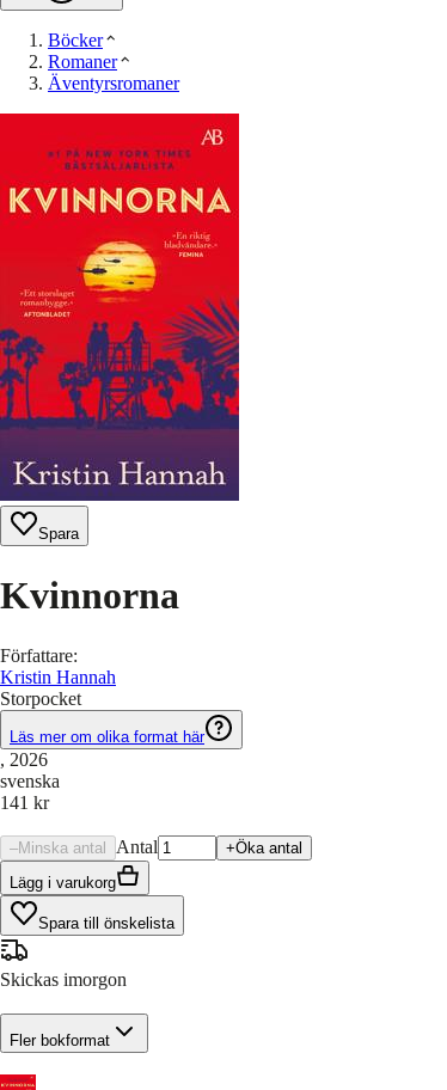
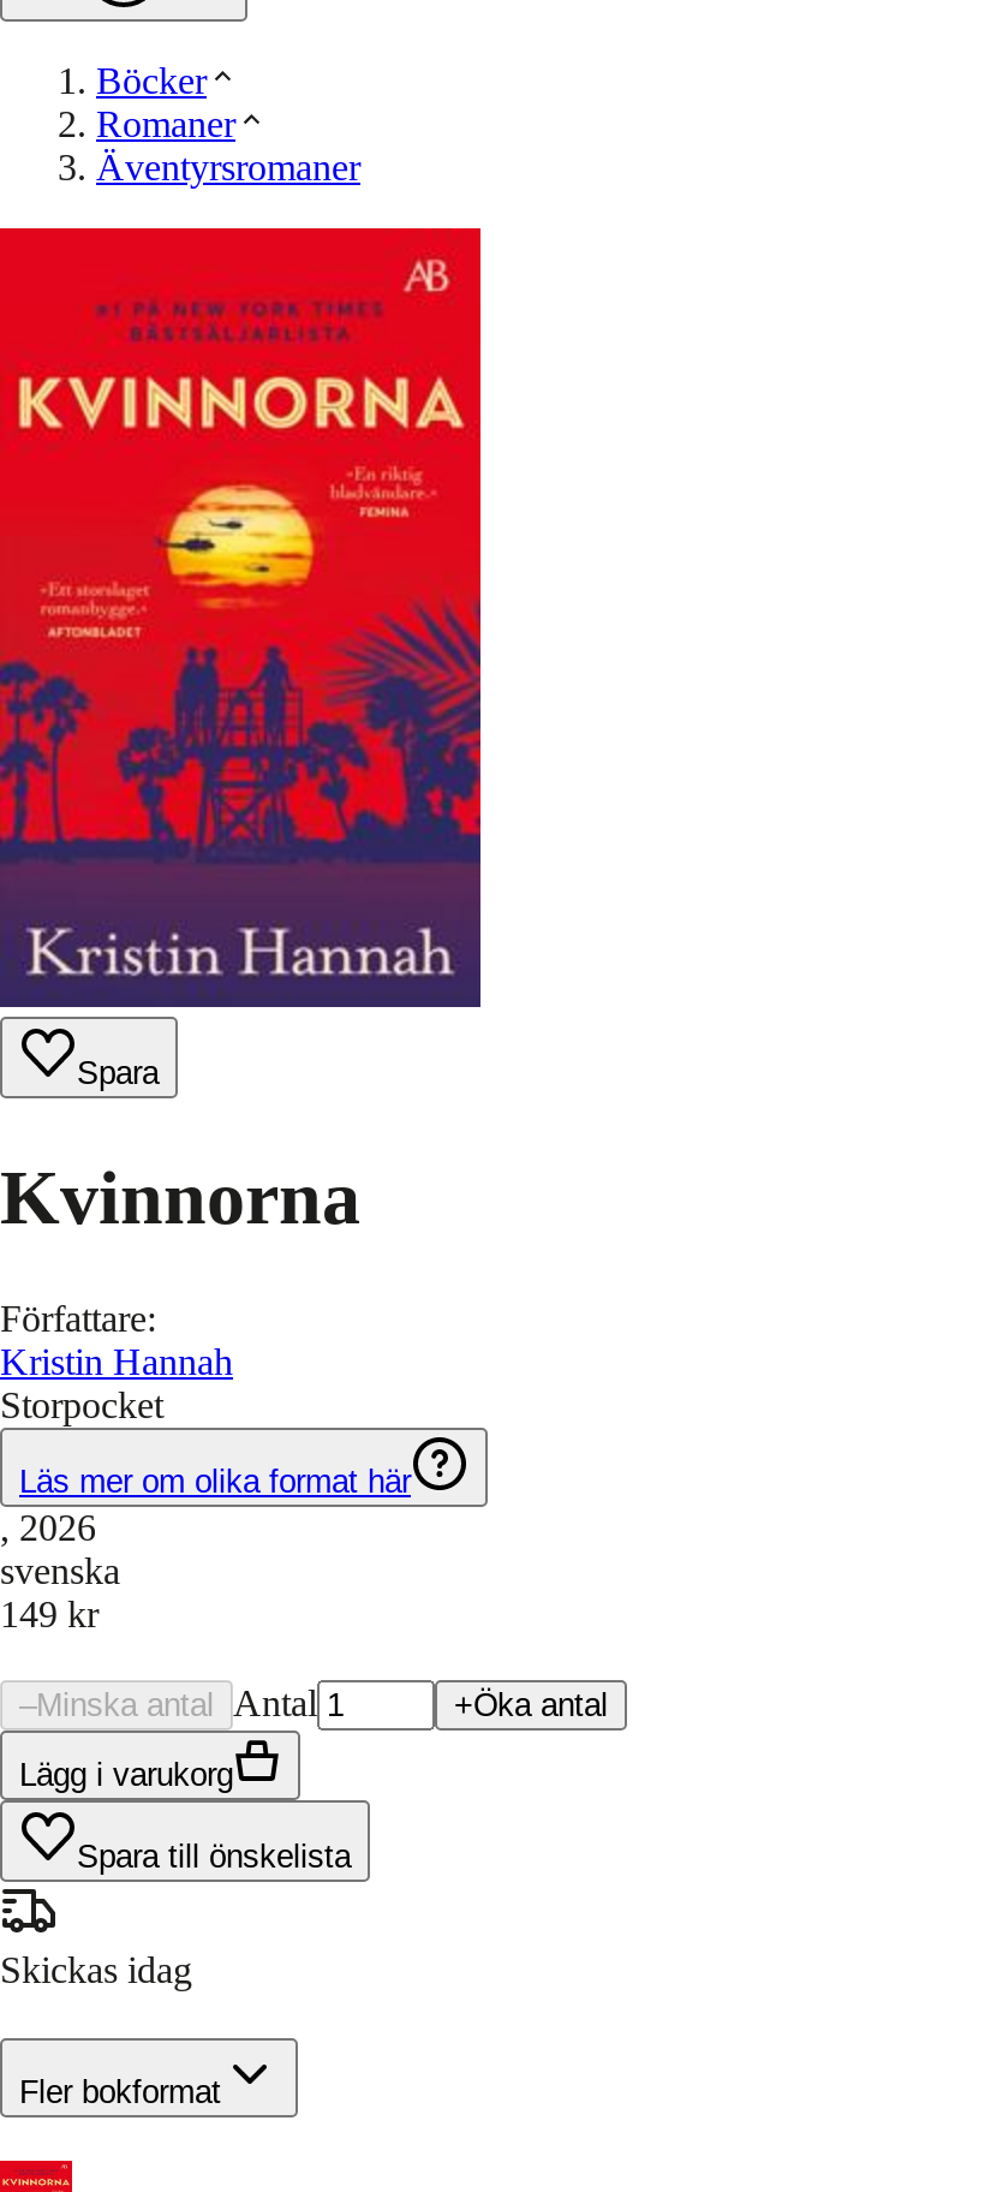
- 141 kr
+ 149 kr

- Skickas imorgon
+ Skickas idag
